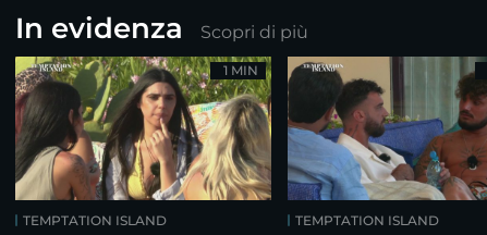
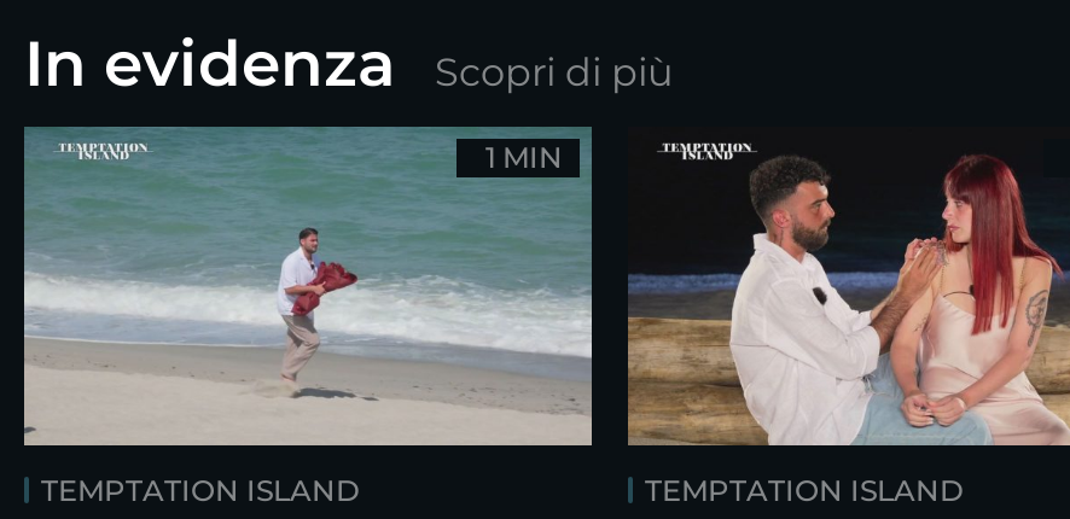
- [image]
+ [image]

- [image]
+ [image]
